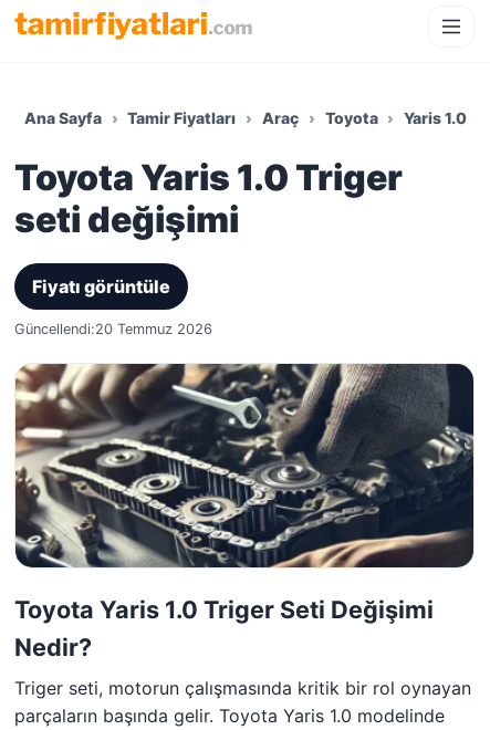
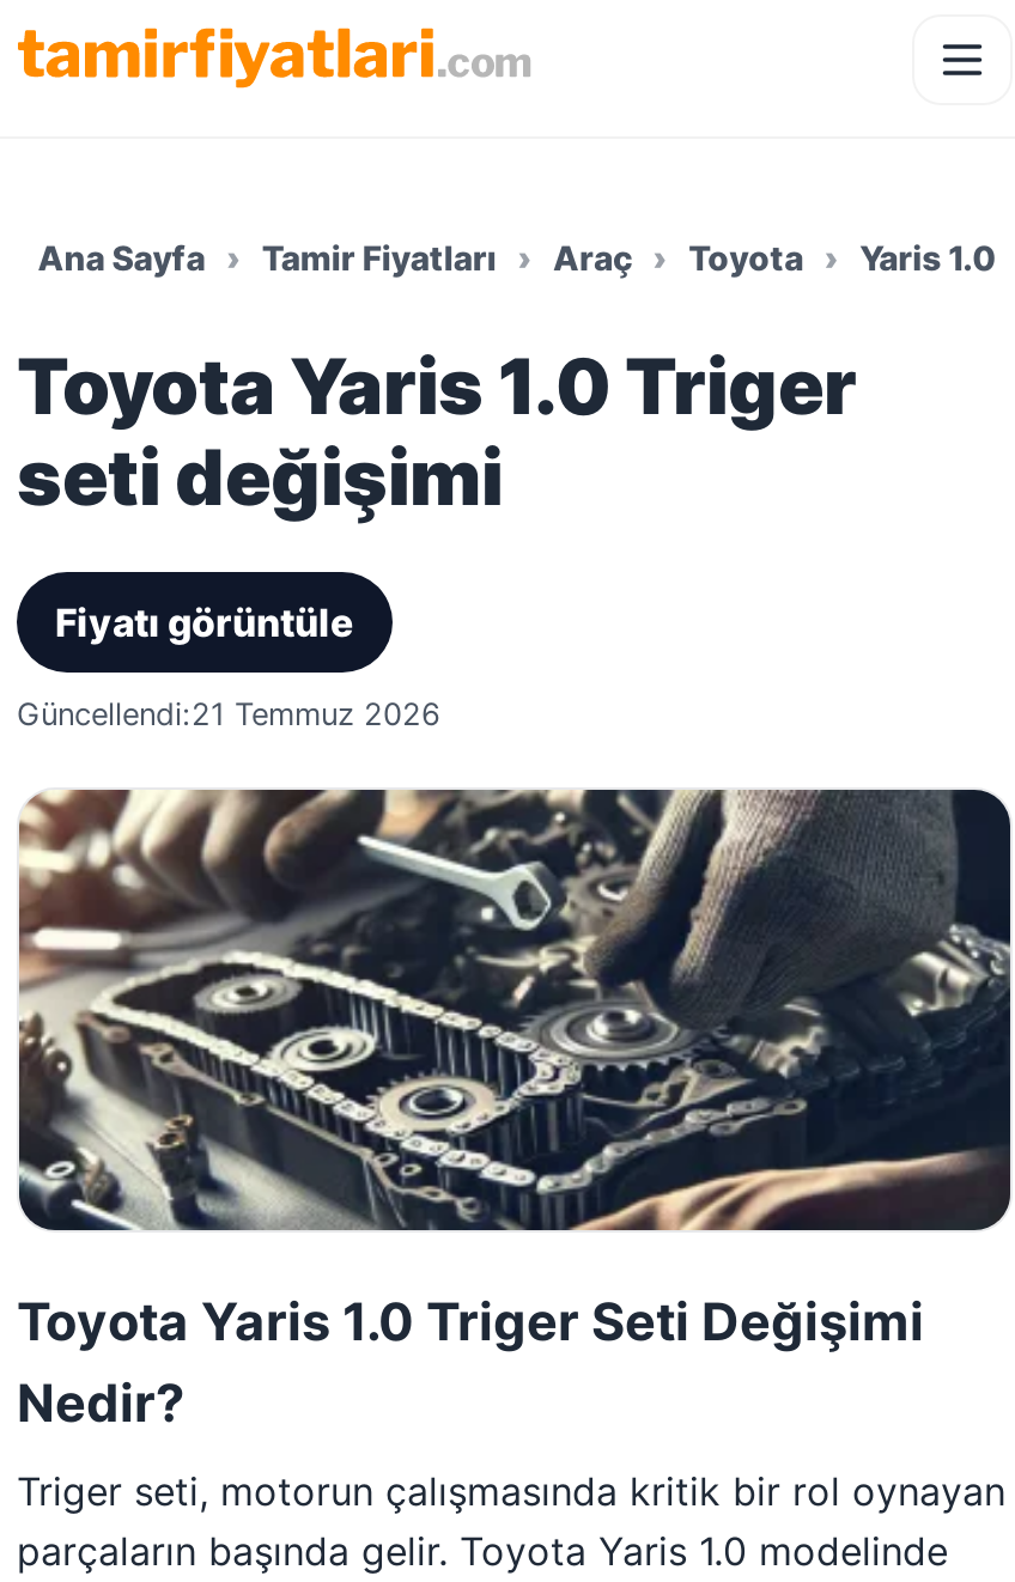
- Güncellendi:20 Temmuz 2026
+ Güncellendi:21 Temmuz 2026
